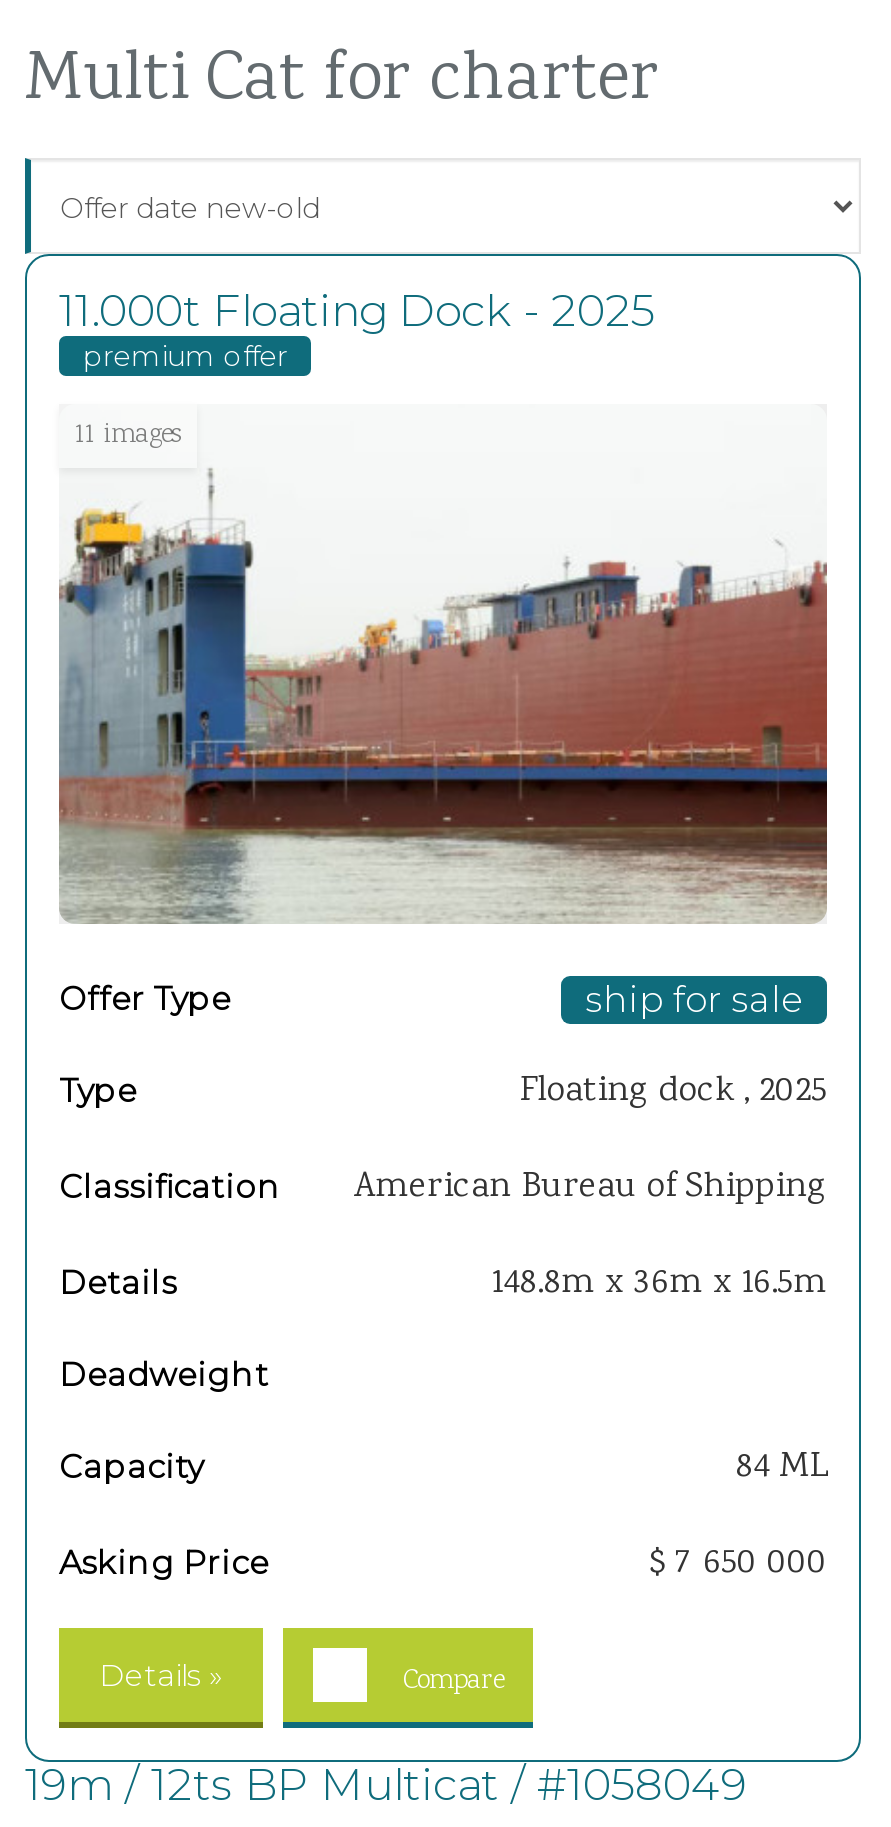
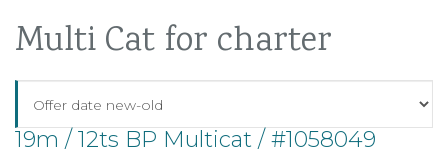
- [image]
- 11.000t Floating Dock - 2025
- premium offer
- 11 images

- Offer Type
- ship for sale
- Type
- Floating dock , 2025
- Classification
- American Bureau of Shipping
- Details
- 148.8m x 36m x 16.5m
- Deadweight
- Capacity
- 84 ML
- Asking Price
- $ 7 650 000
- Details »
- Compare
